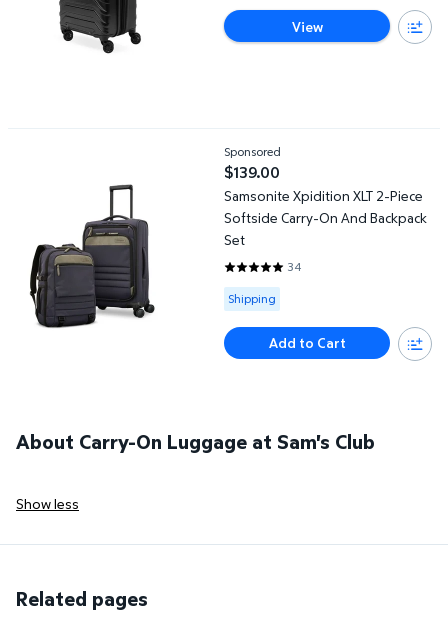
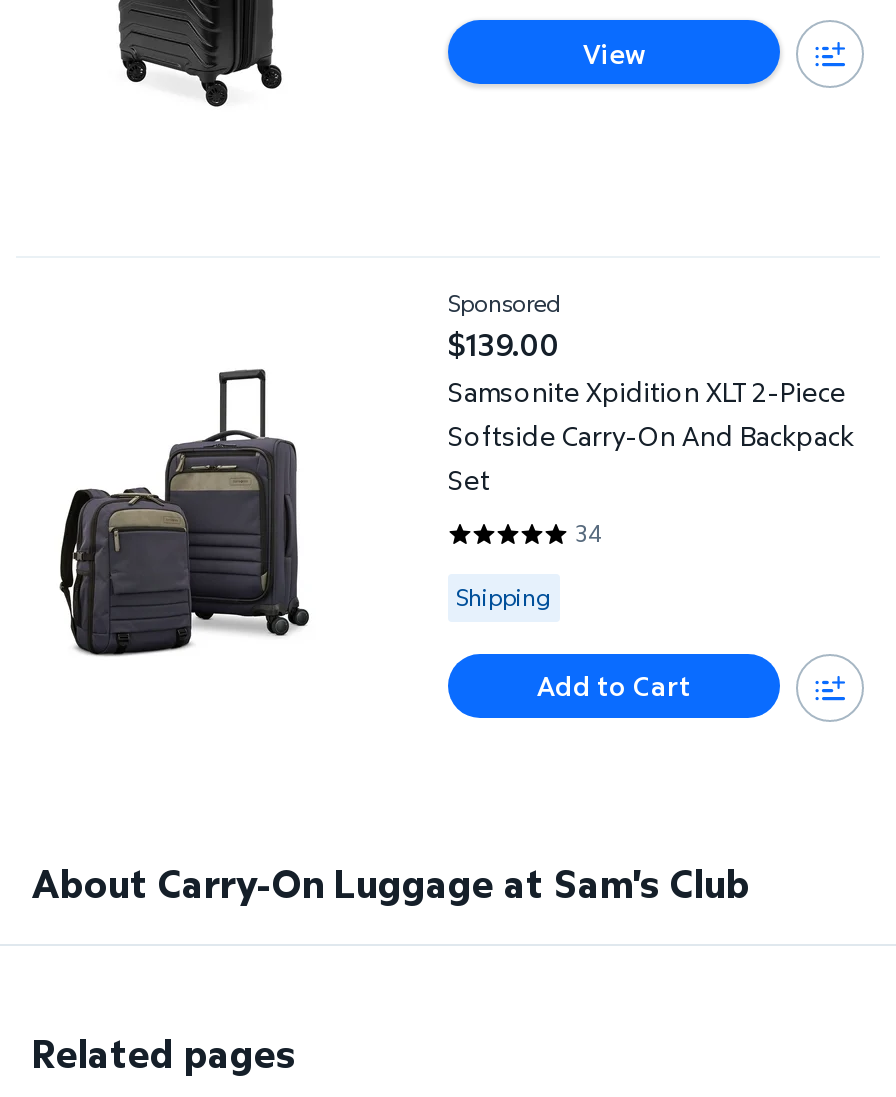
- Show less
